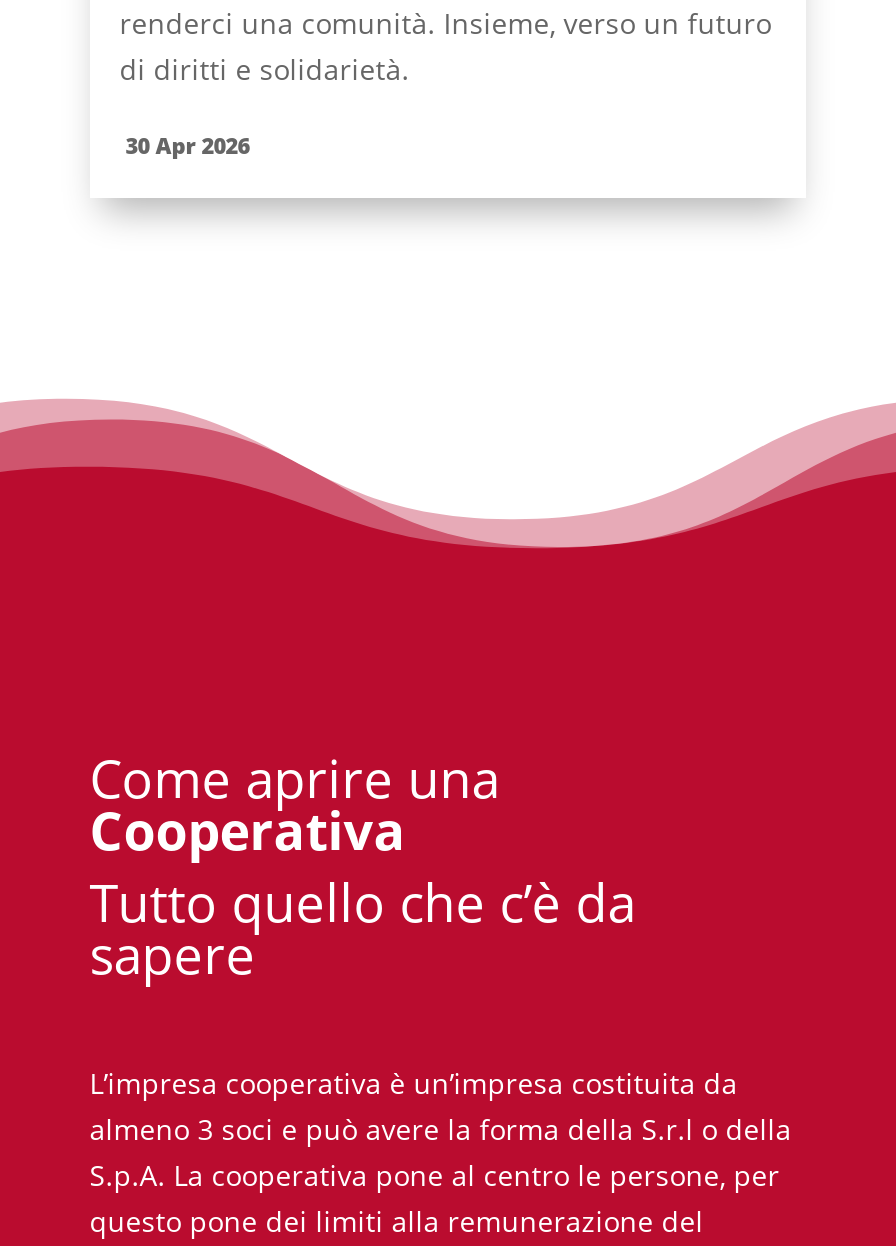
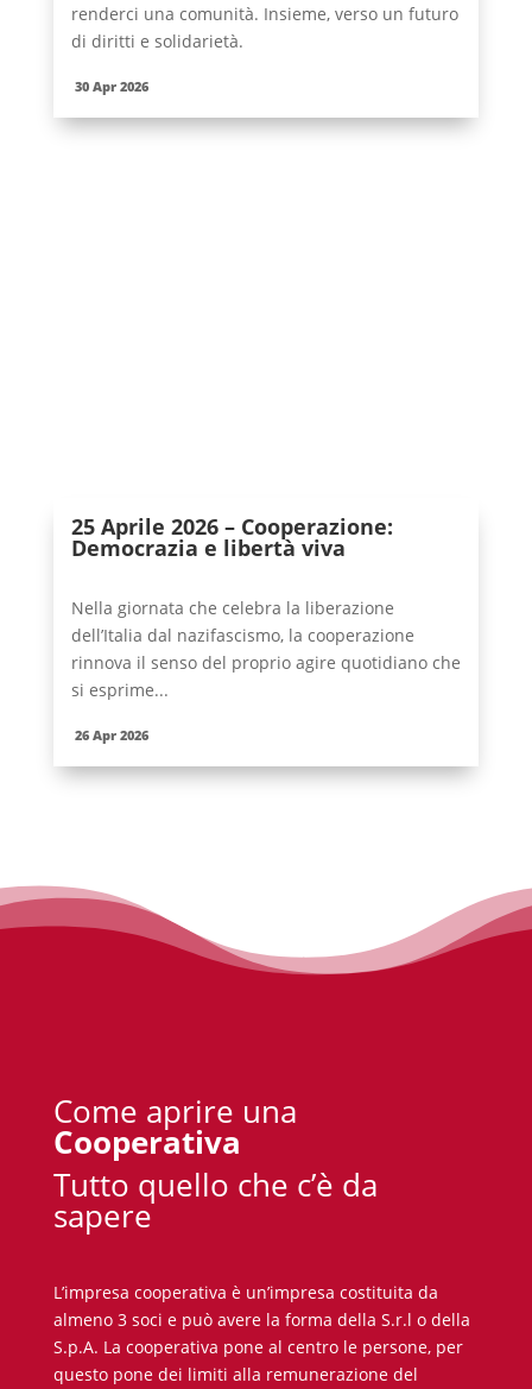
+ 25 Aprile 2026 – Cooperazione:
+ Democrazia e libertà viva
+ Nella giornata che celebra la liberazione
+ dell’Italia dal nazifascismo, la cooperazione
+ rinnova il senso del proprio agire quotidiano che
+ si esprime...
+ 26 Apr 2026
